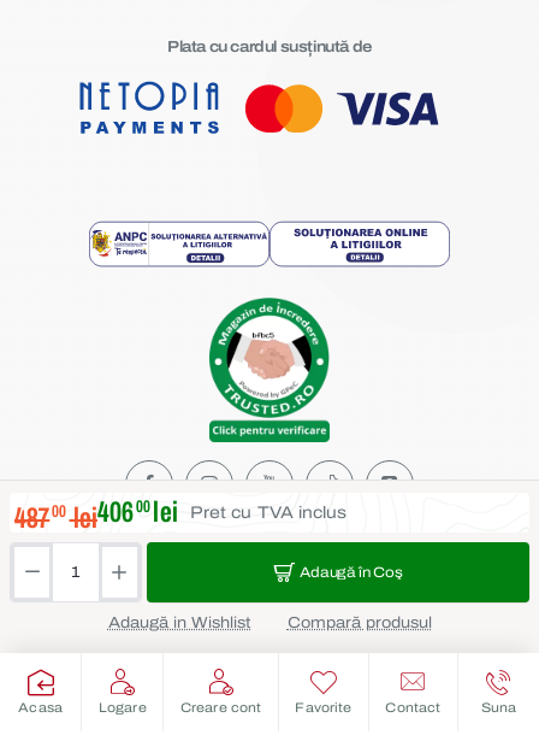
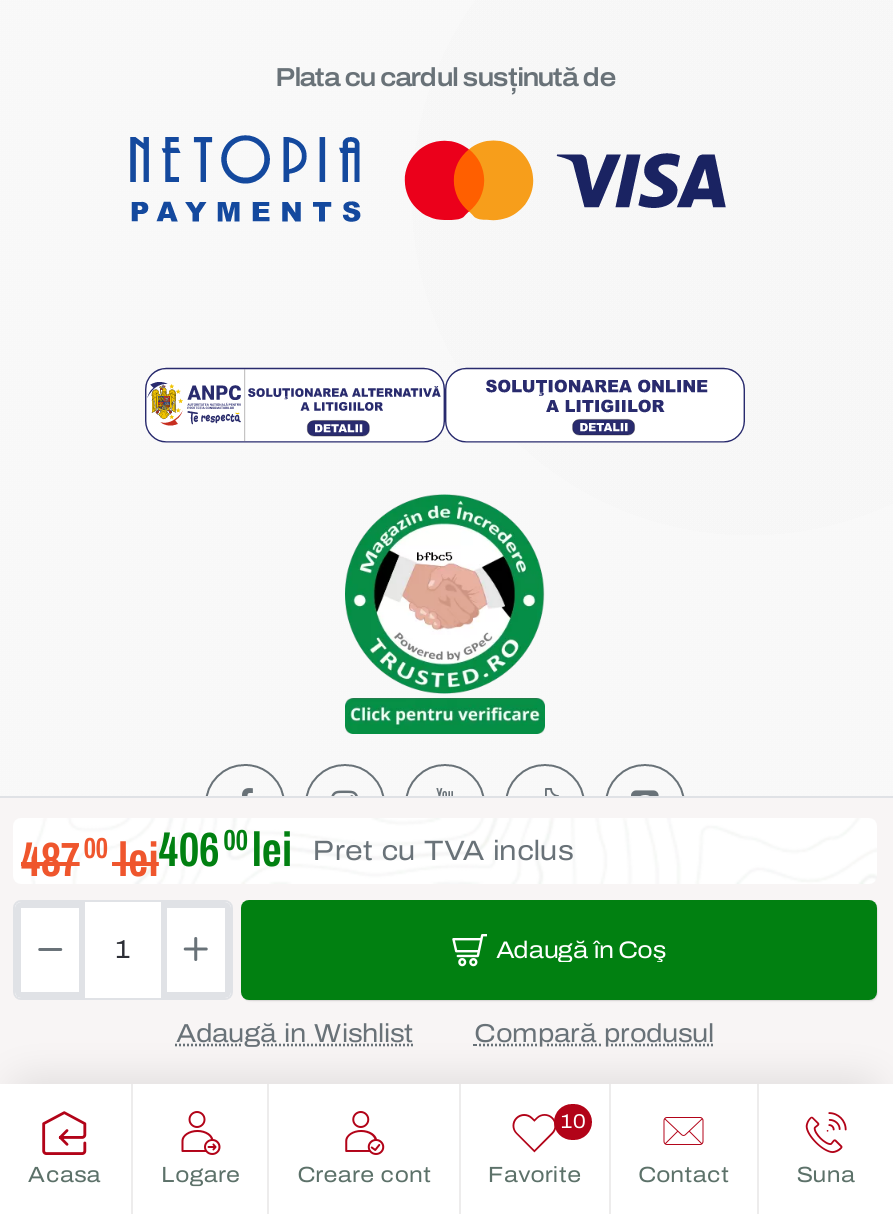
+ 10
